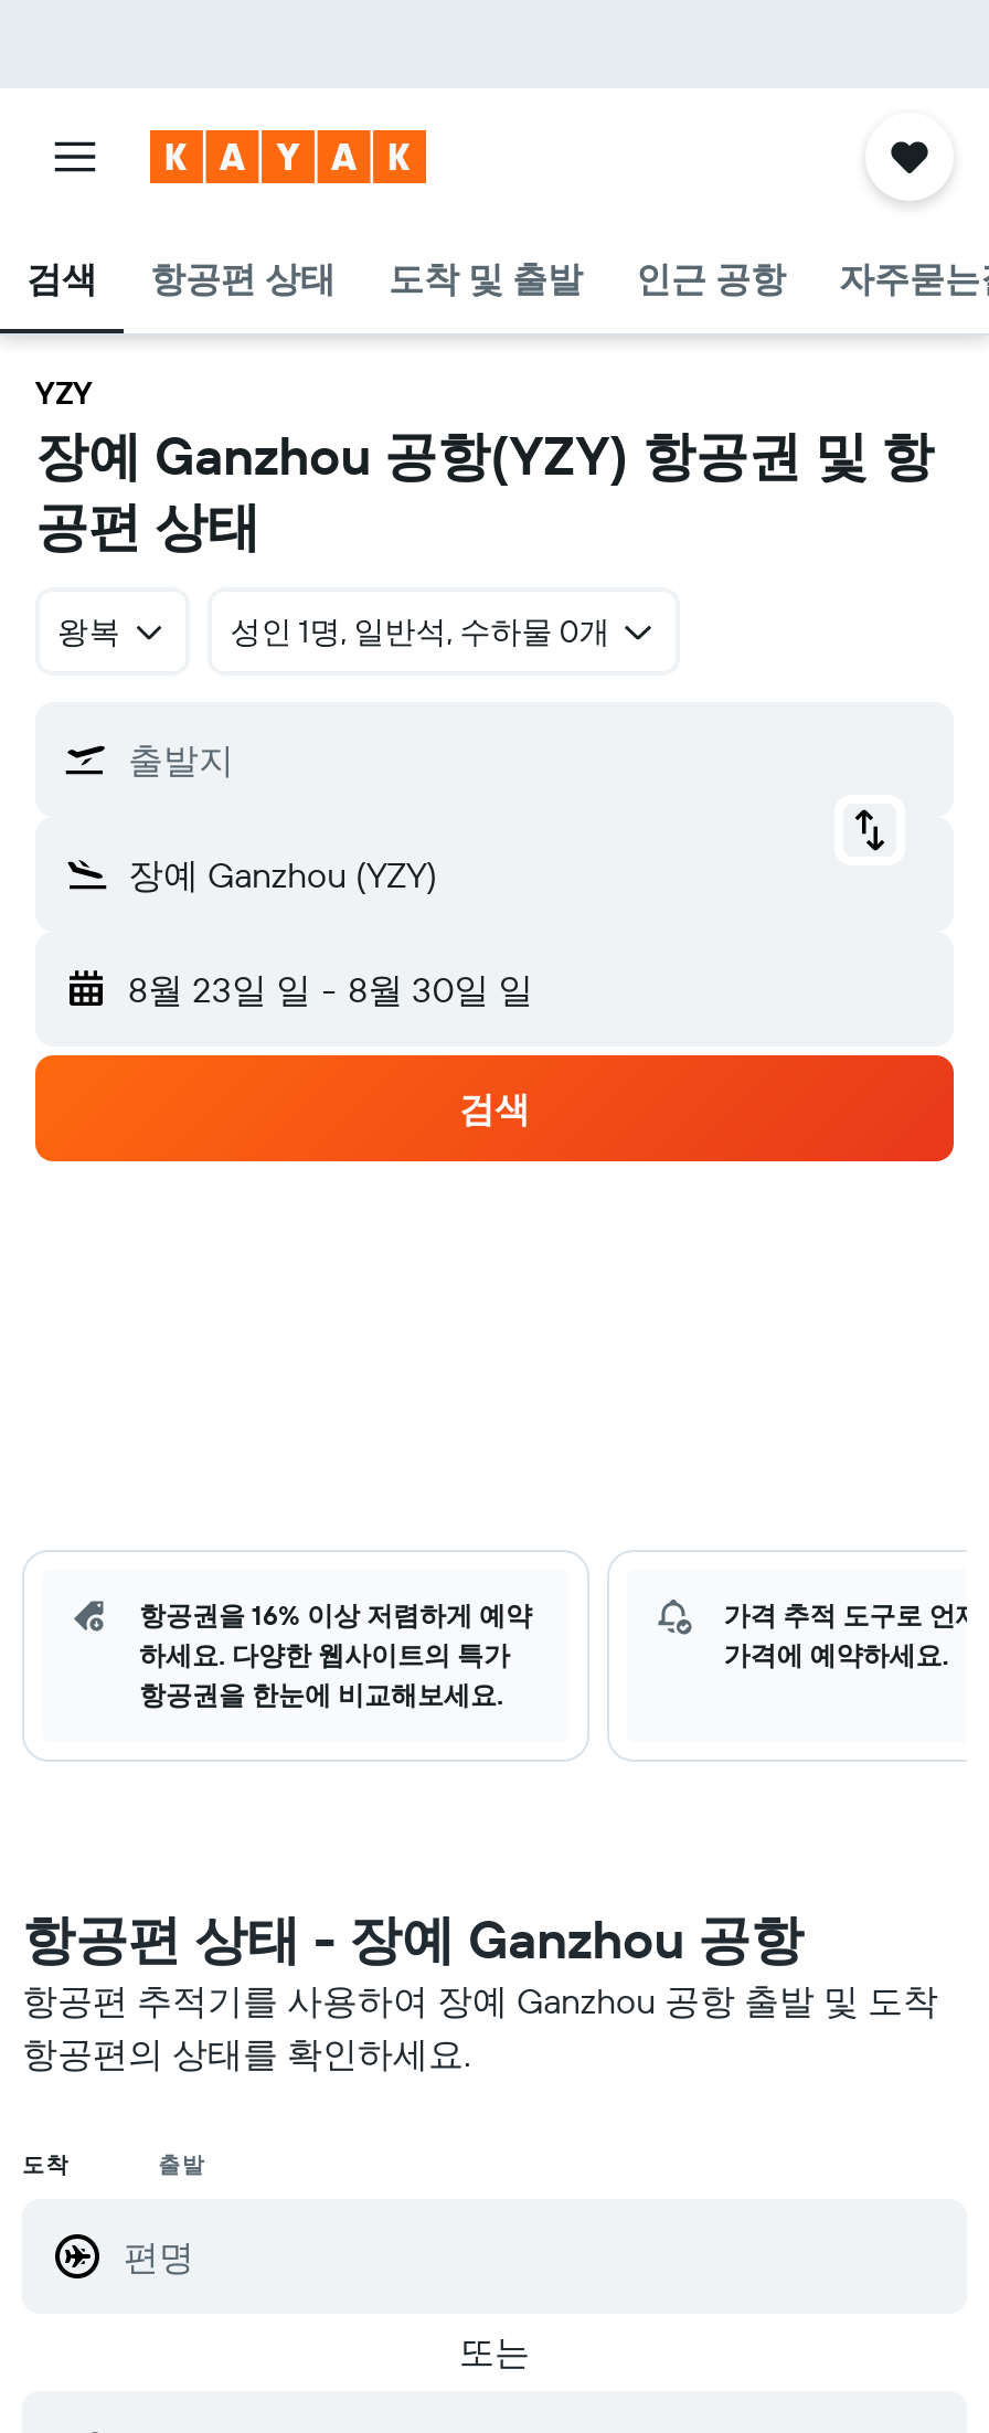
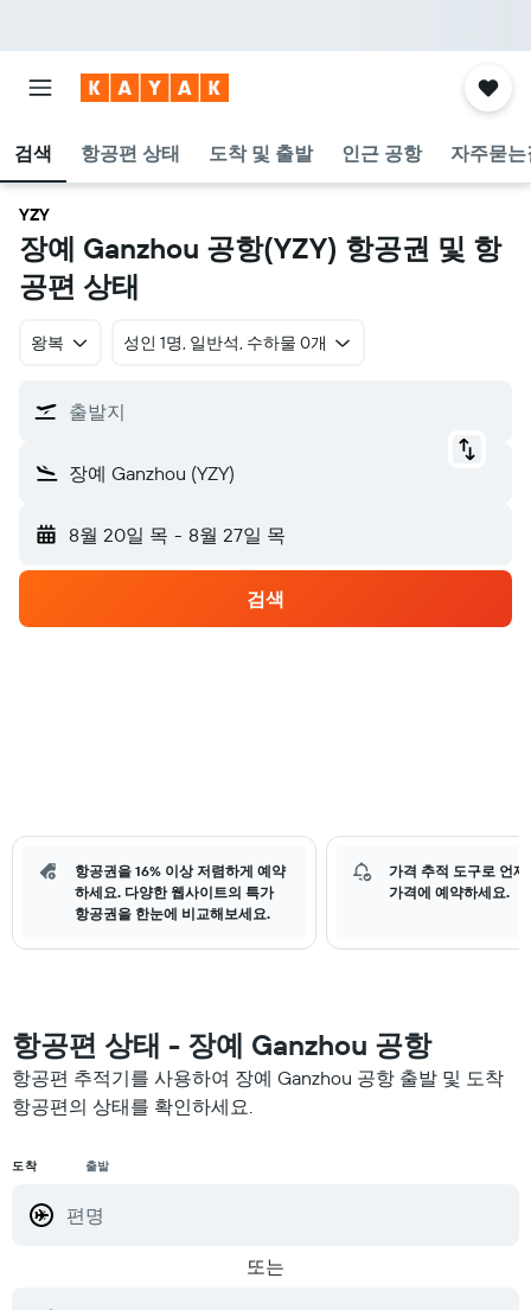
- 8월 23일 일 - 8월 30일 일
+ 8월 20일 목 - 8월 27일 목
